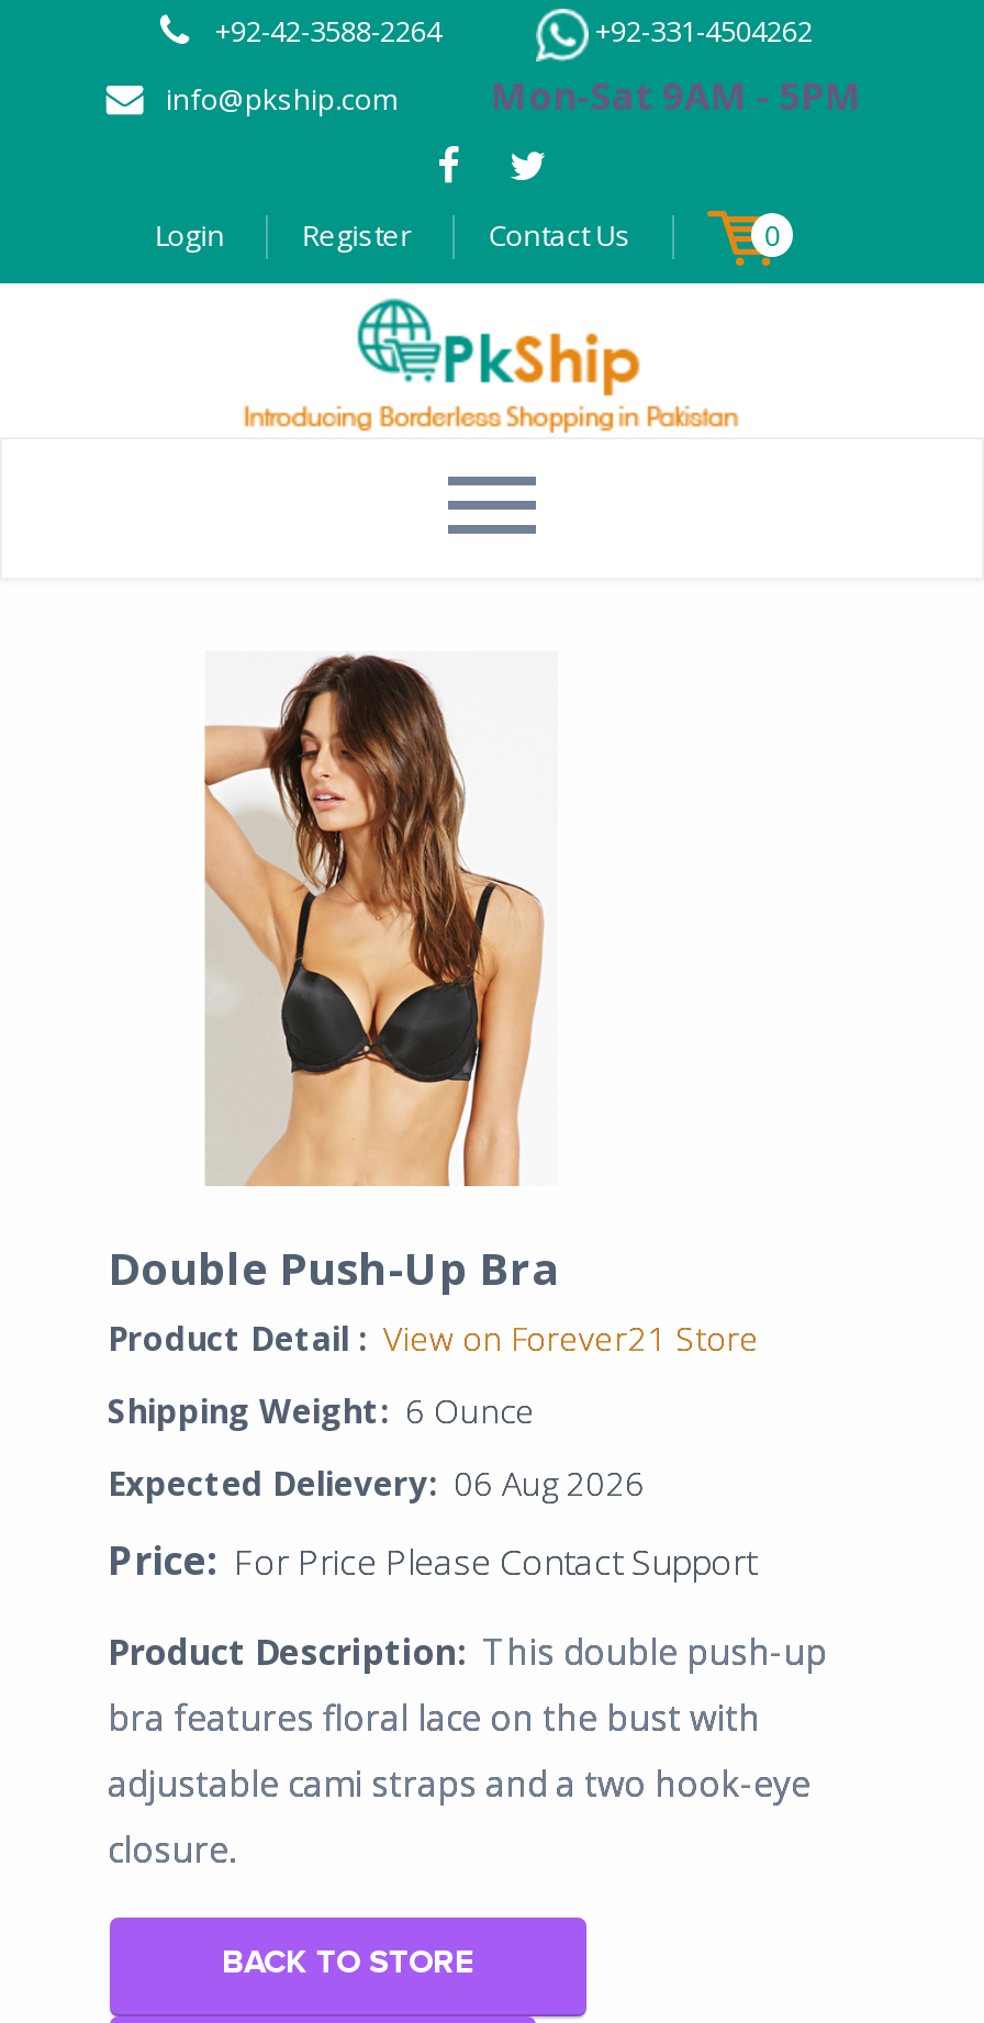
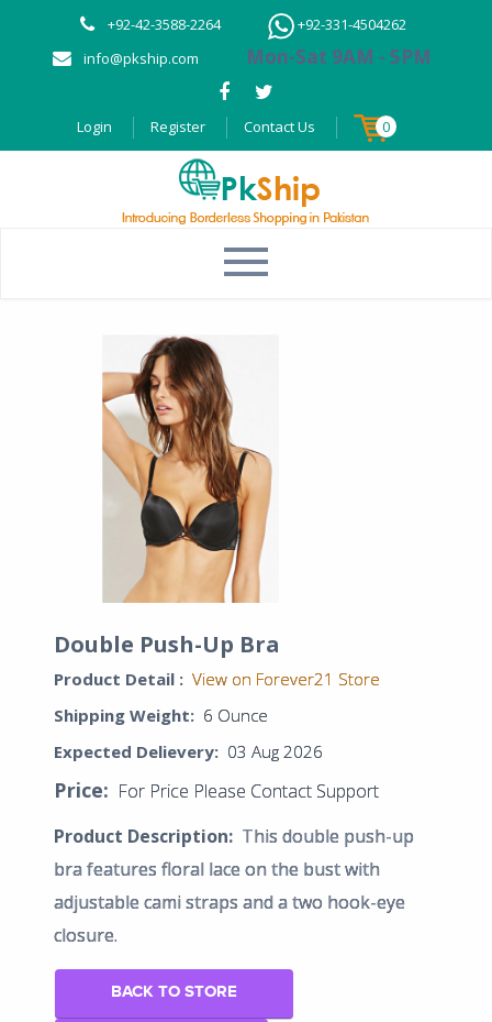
- Expected Delievery: 06 Aug 2026
+ Expected Delievery: 03 Aug 2026
